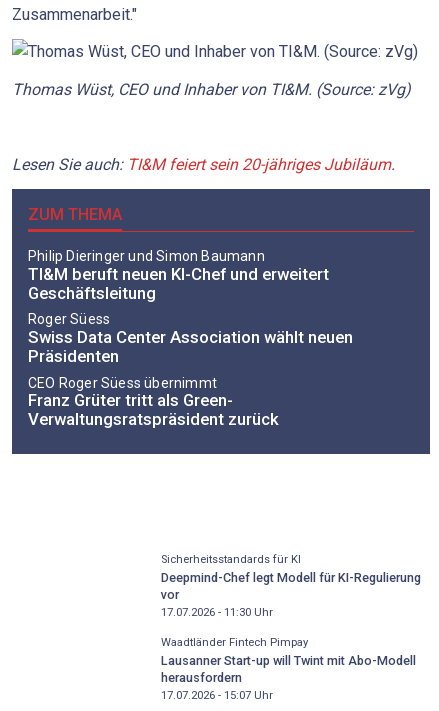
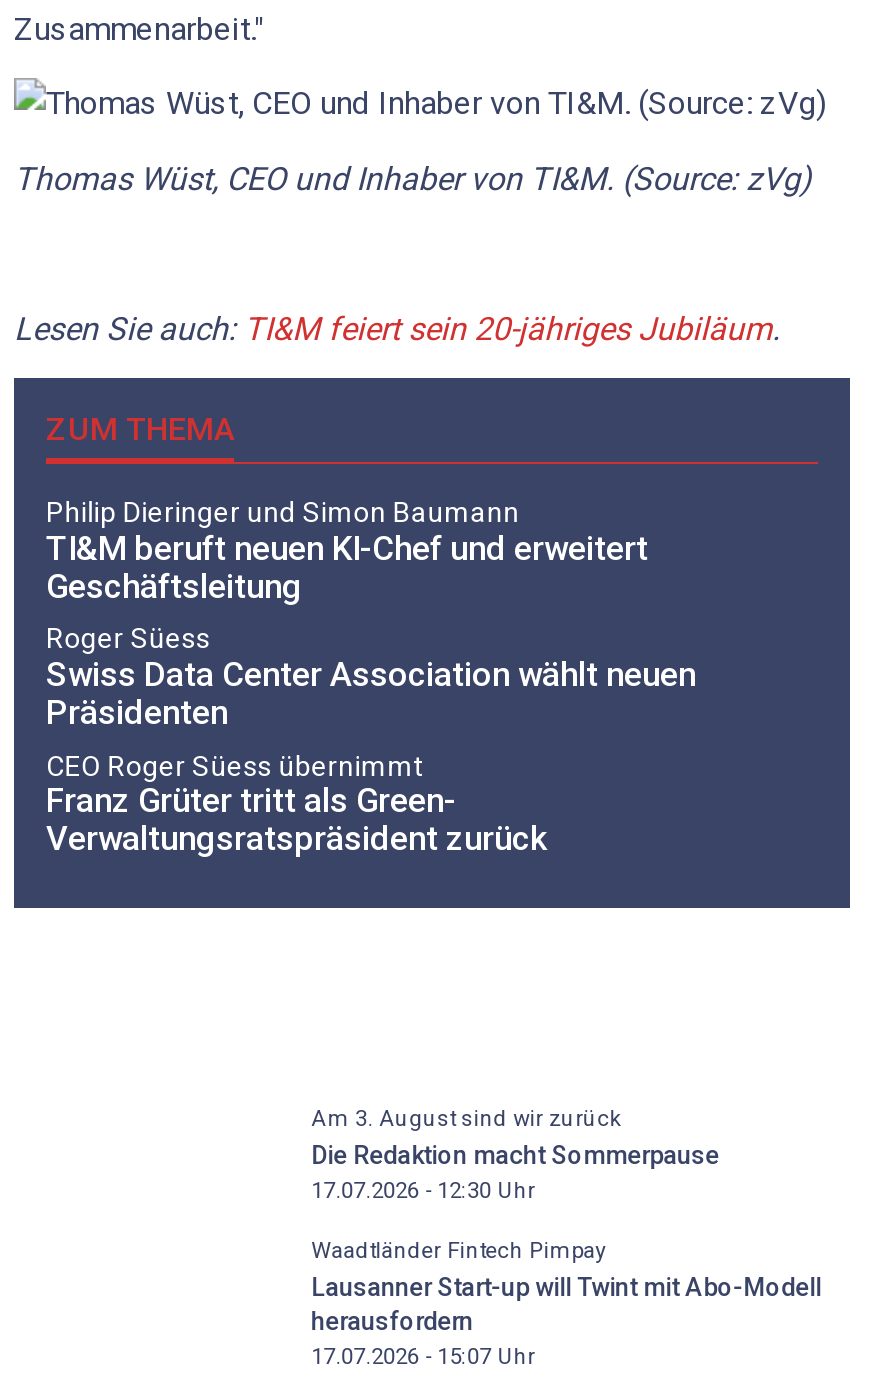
- Sicherheitsstandards für KI
- Deepmind-Chef legt Modell für KI-Regulierung
- vor
- 17.07.2026 - 11:30 Uhr
+ Am 3. August sind wir zurück
+ Die Redaktion macht Sommerpause
+ 17.07.2026 - 12:30 Uhr
